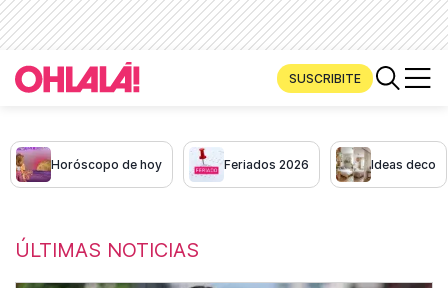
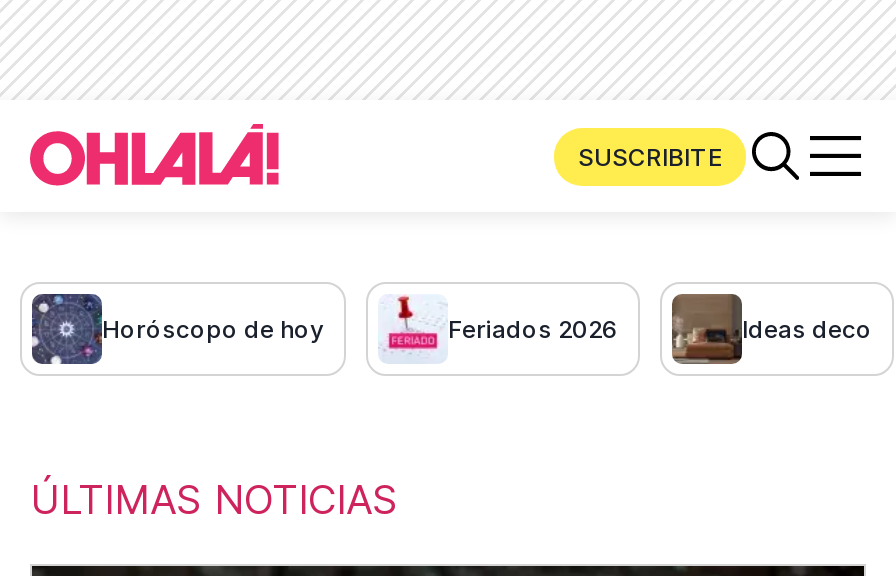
- [image]
+ [image]

- [image]
+ [image]
